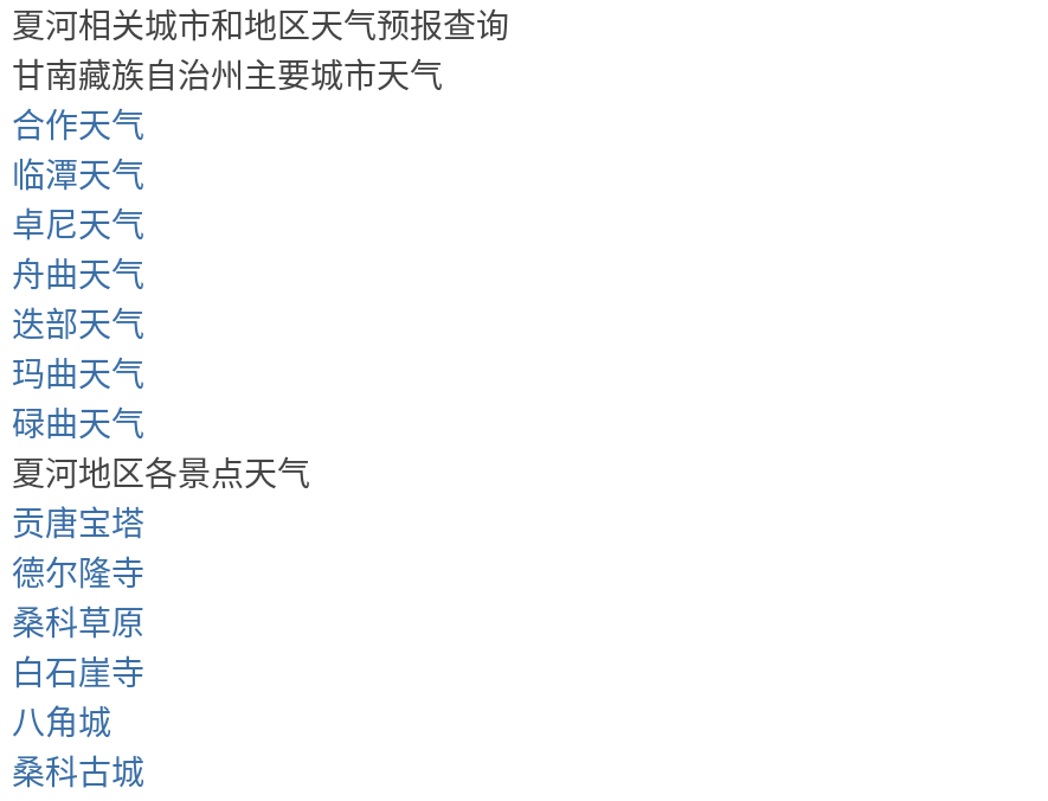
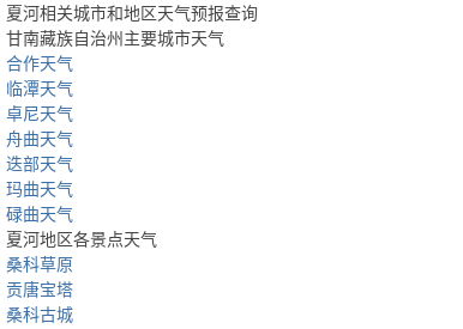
- 贡唐宝塔
- 德尔隆寺

- 白石崖寺
- 八角城
+ 贡唐宝塔
